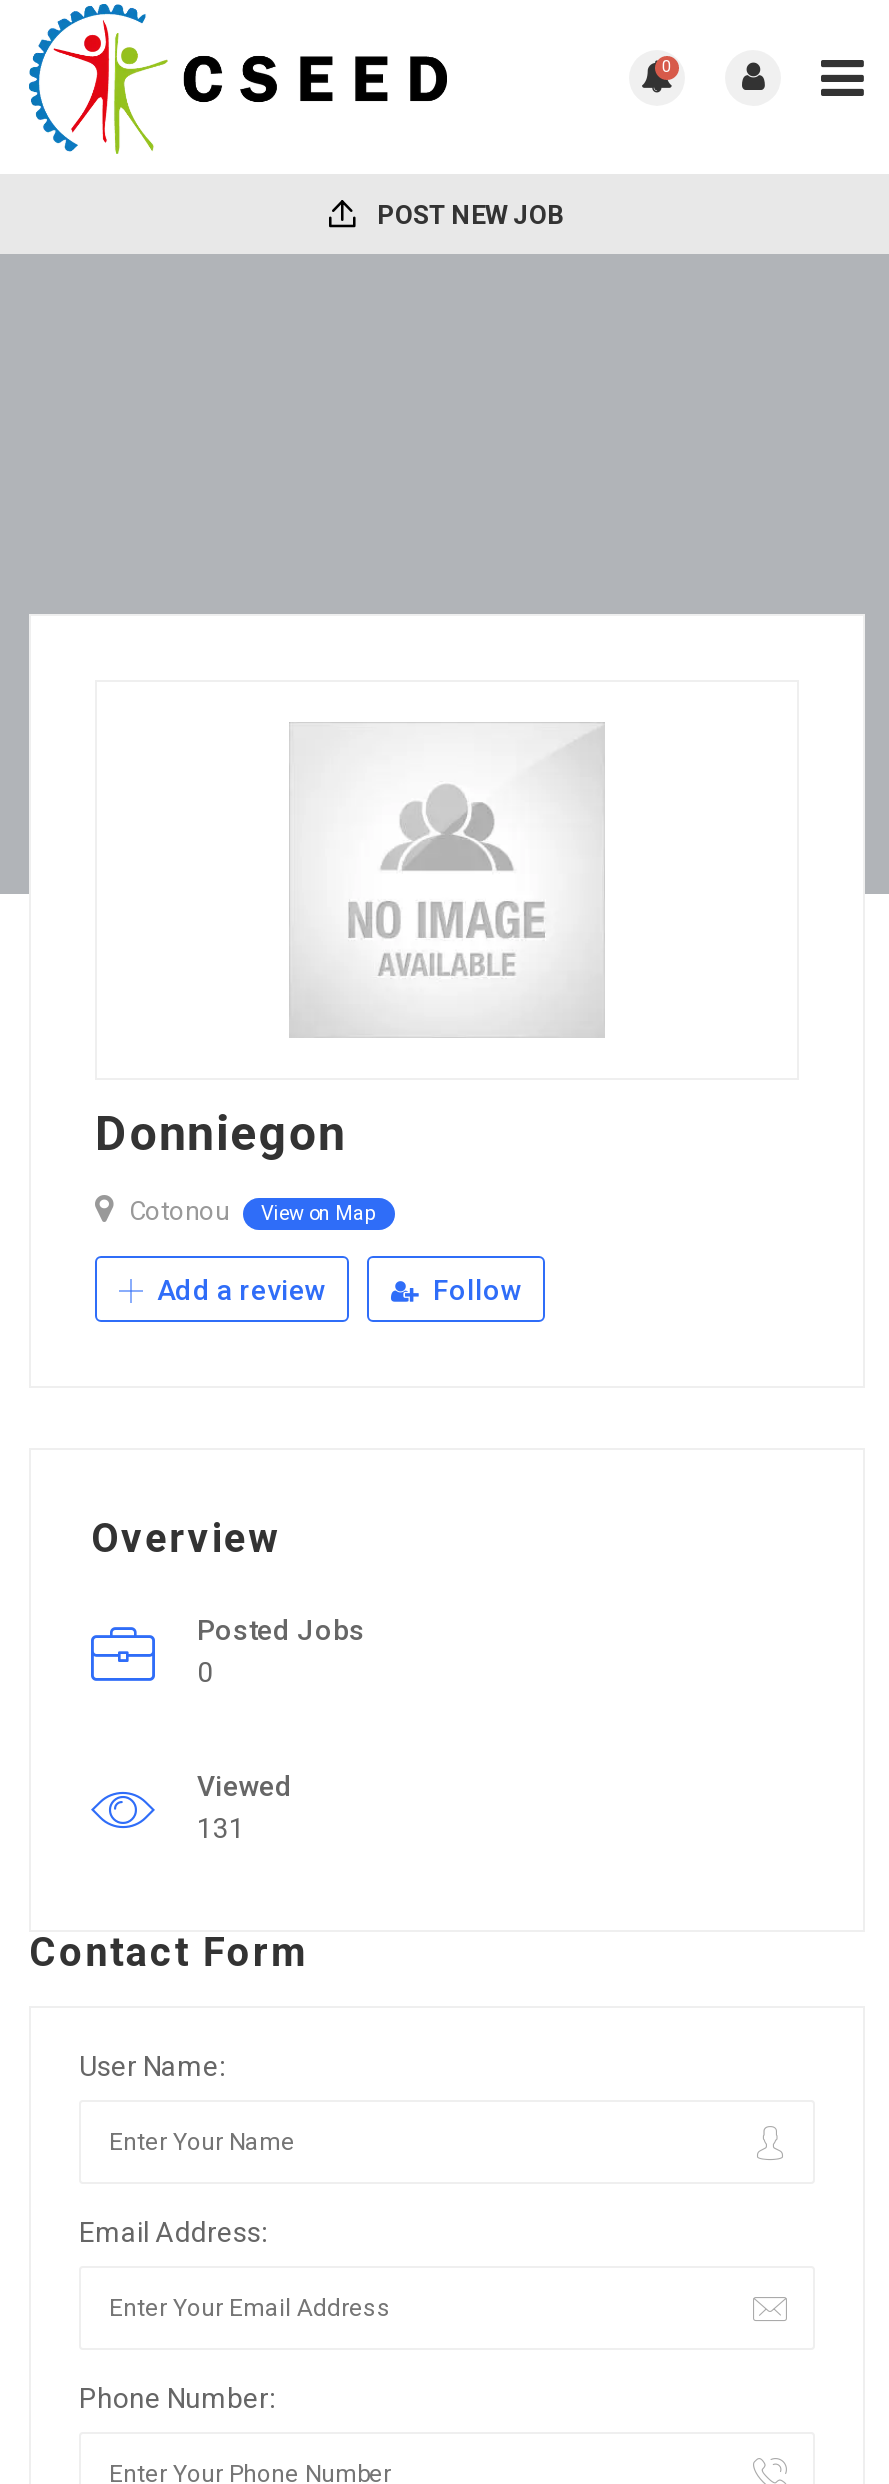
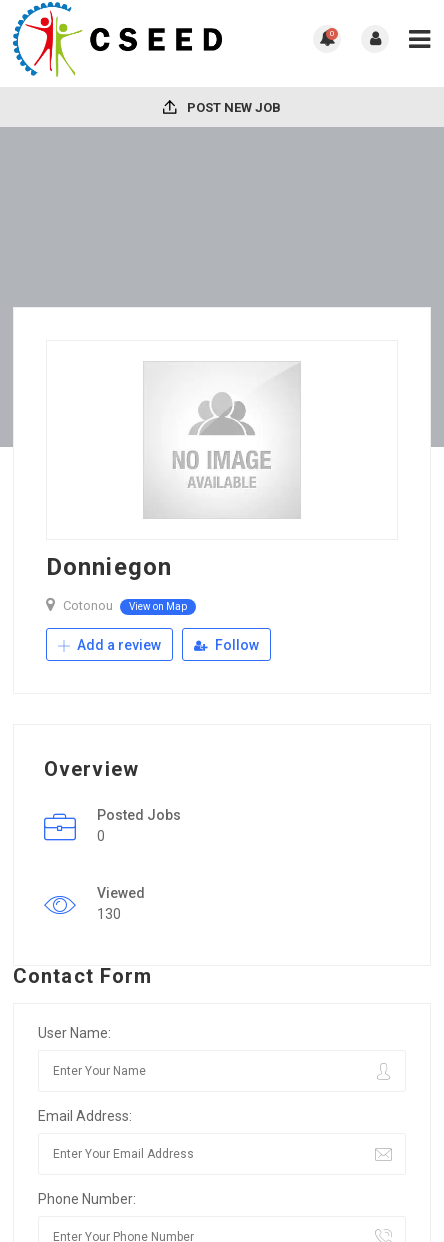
- 131
+ 130
